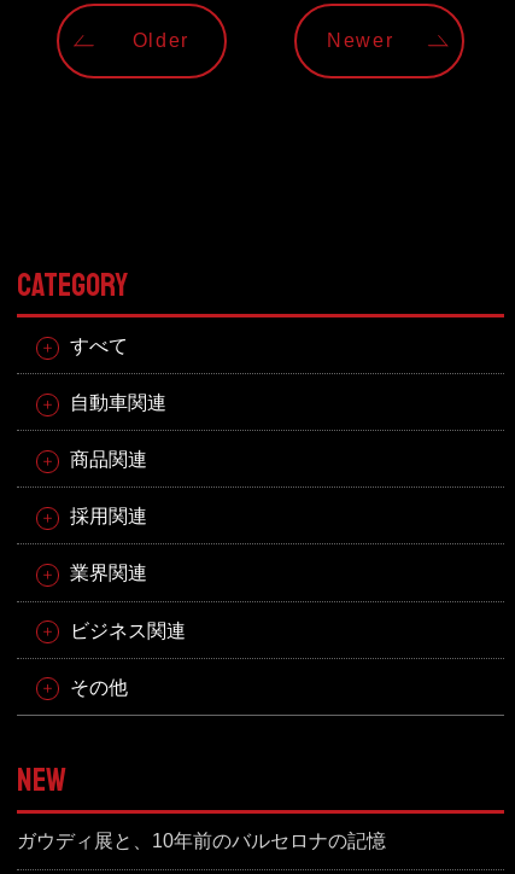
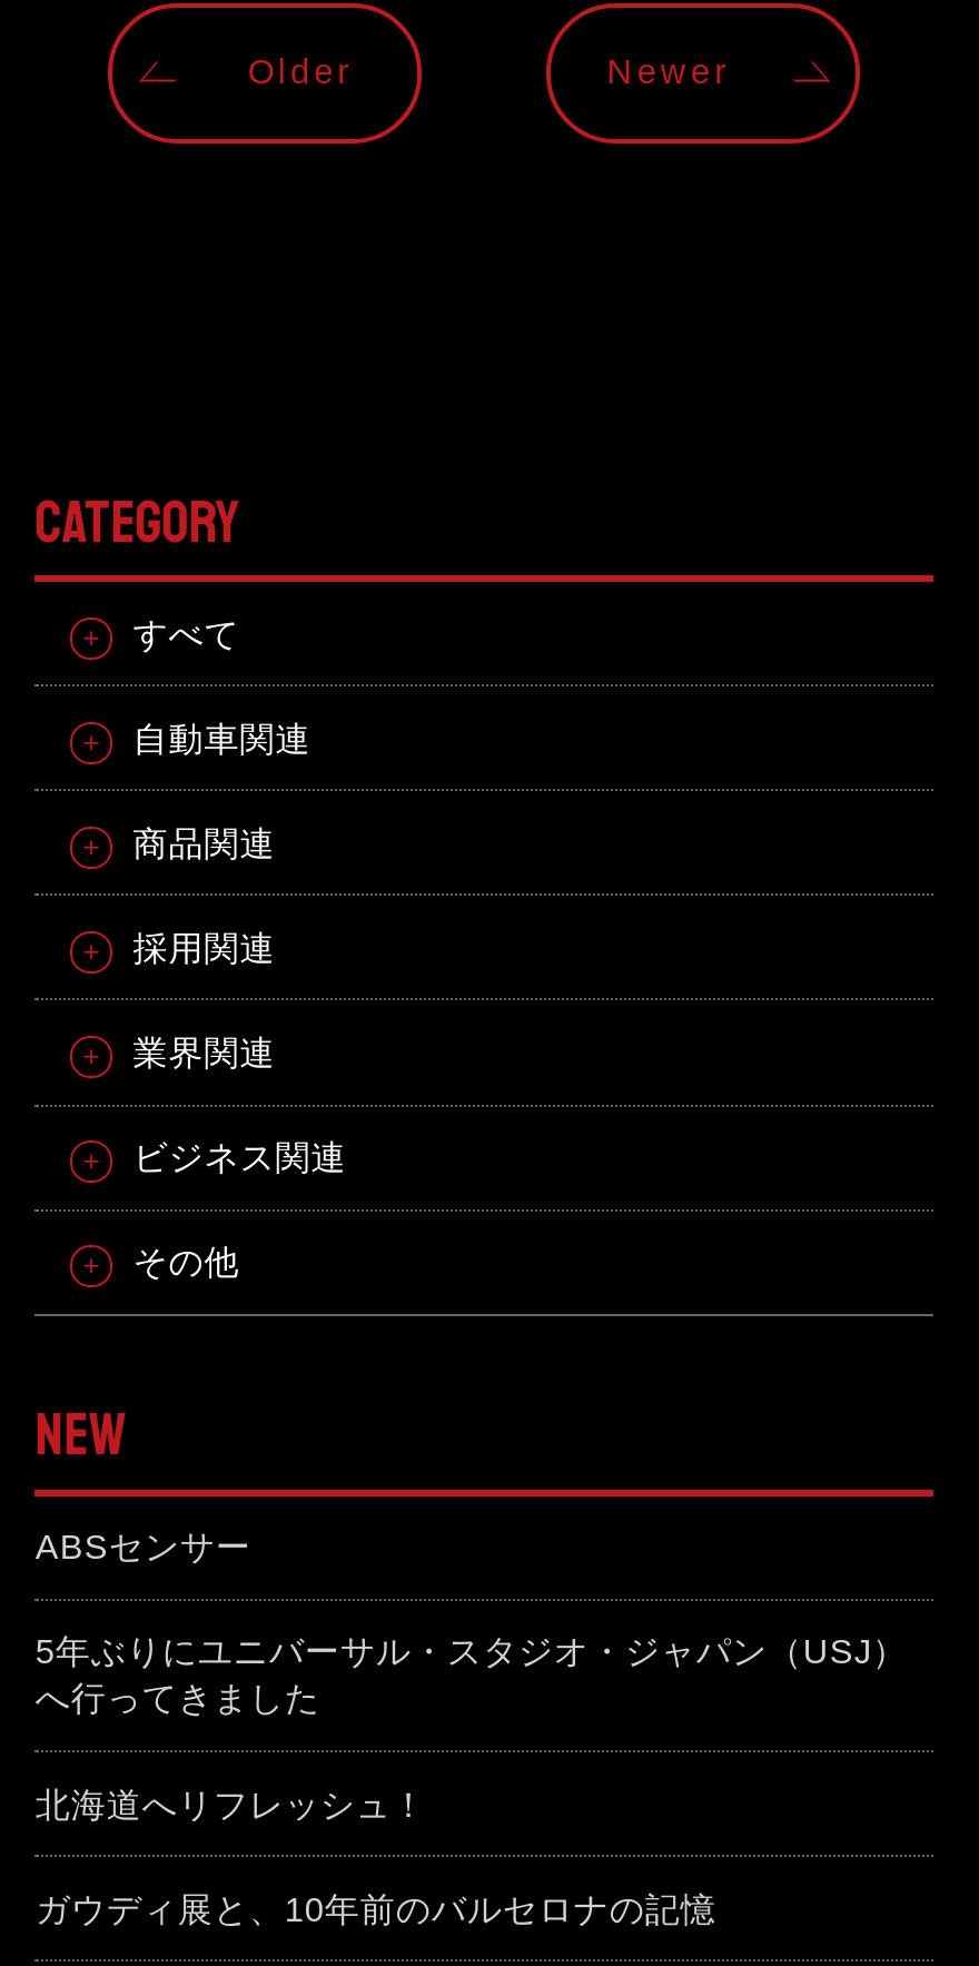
+ ABSセンサー
+ 5年ぶりにユニバーサル・スタジオ・ジャパン（USJ）
+ へ行ってきました
+ 北海道へリフレッシュ！
